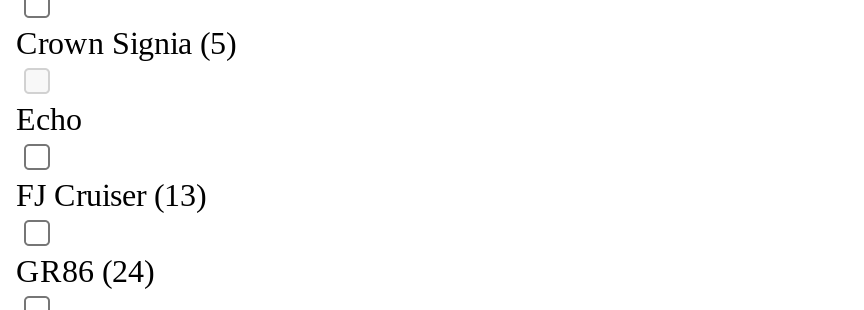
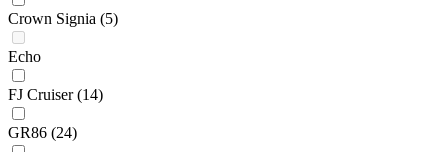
- FJ Cruiser (13)
+ FJ Cruiser (14)
